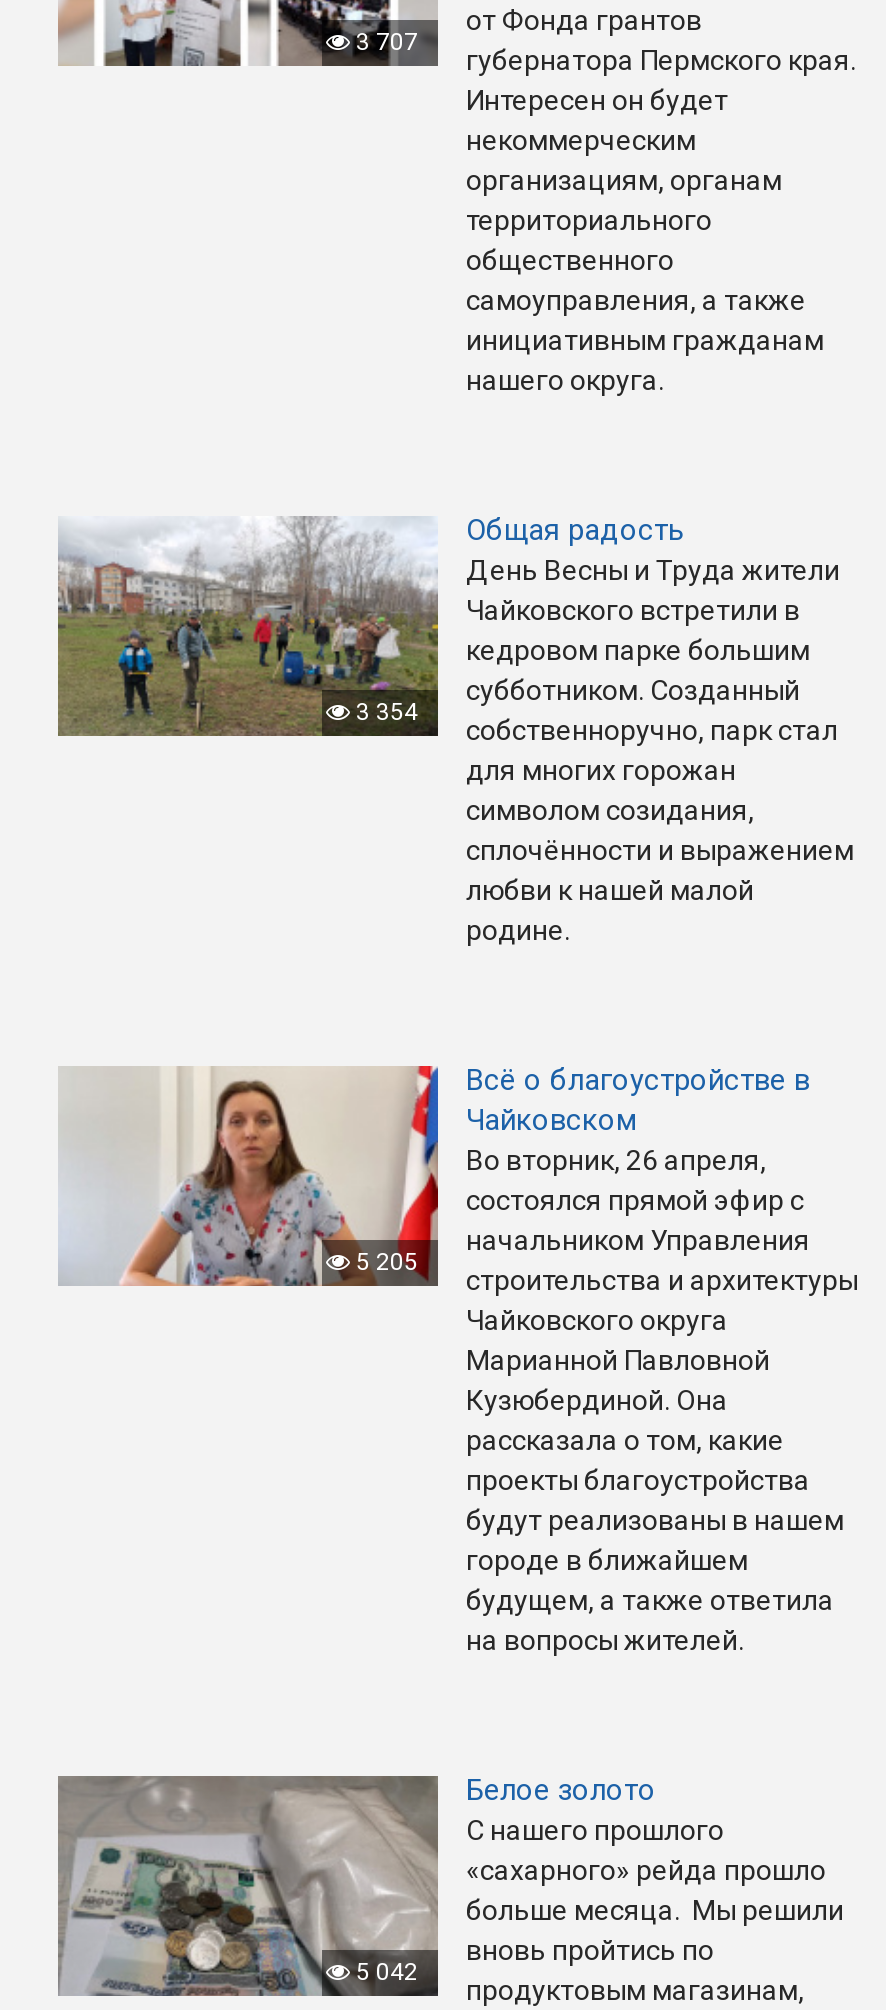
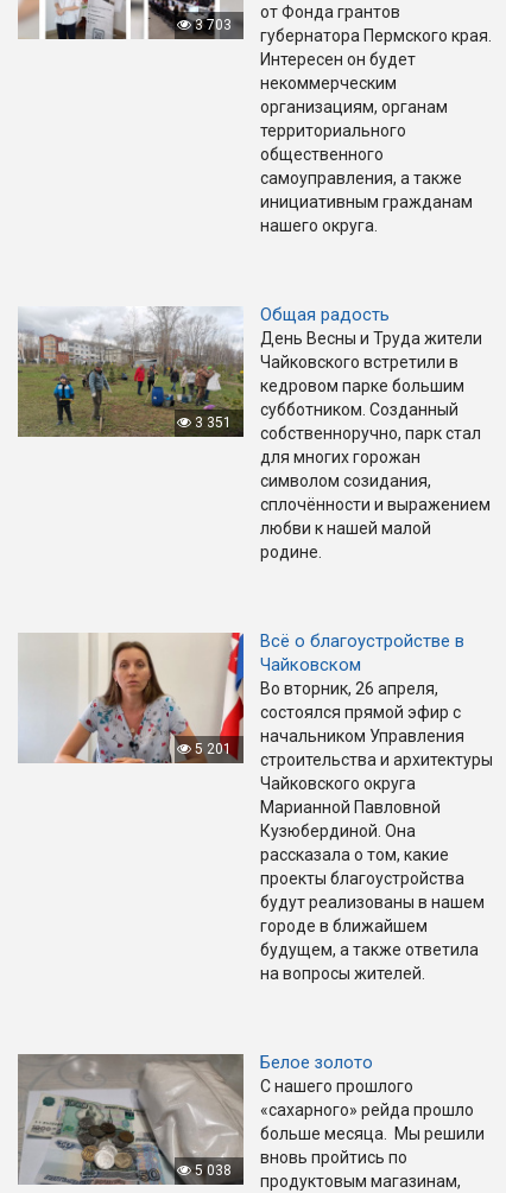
- 3 707
+ 3 703

- 3 354
+ 3 351

- 5 205
+ 5 201

- 5 042
+ 5 038
